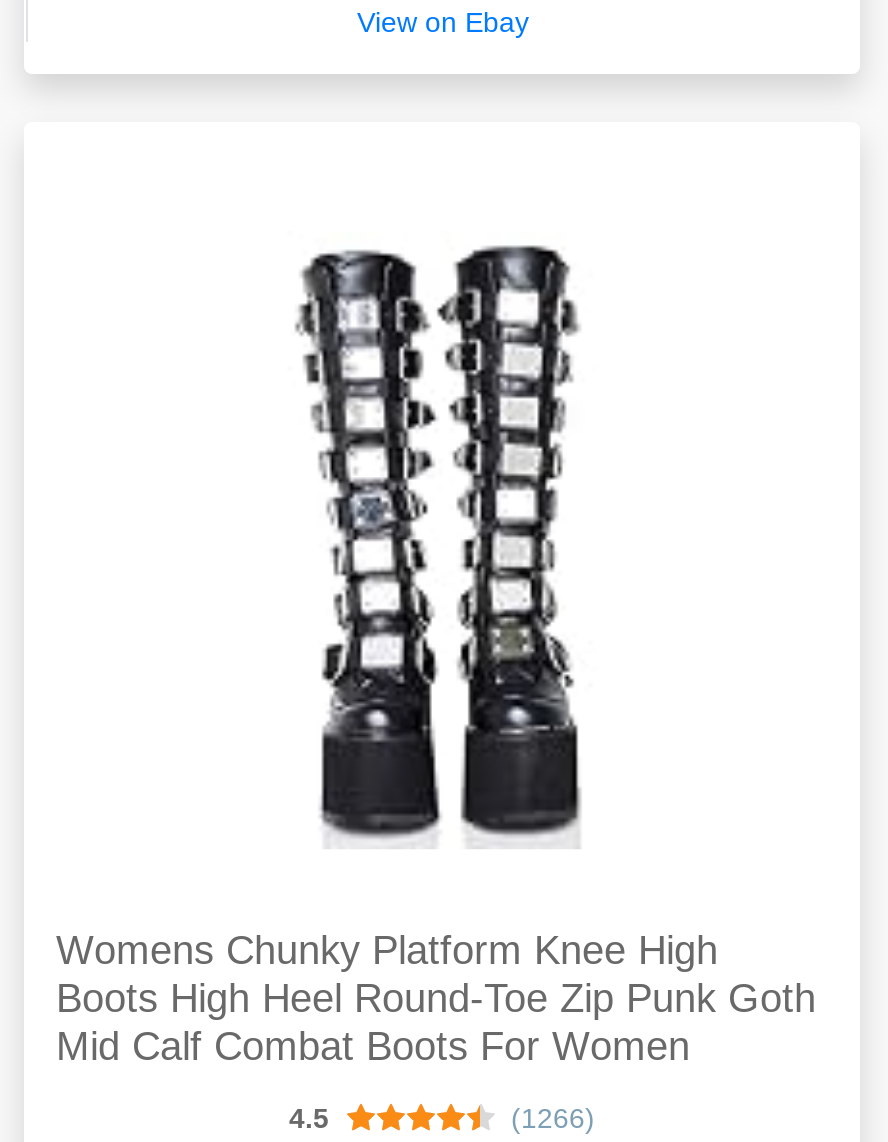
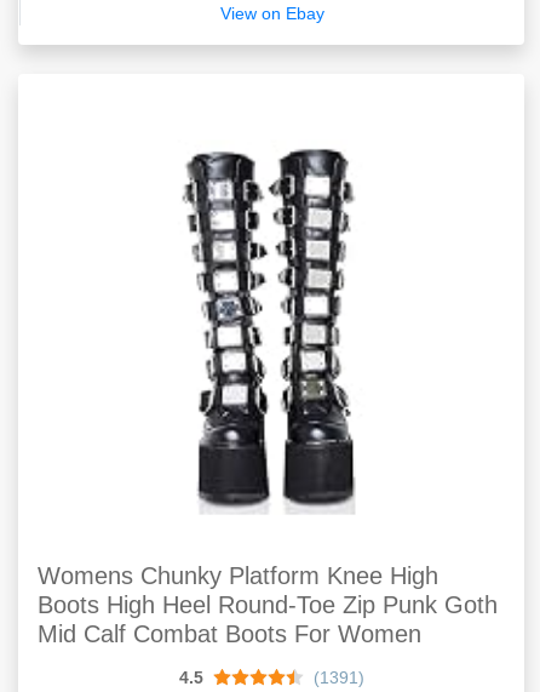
- (1266)
+ (1391)
